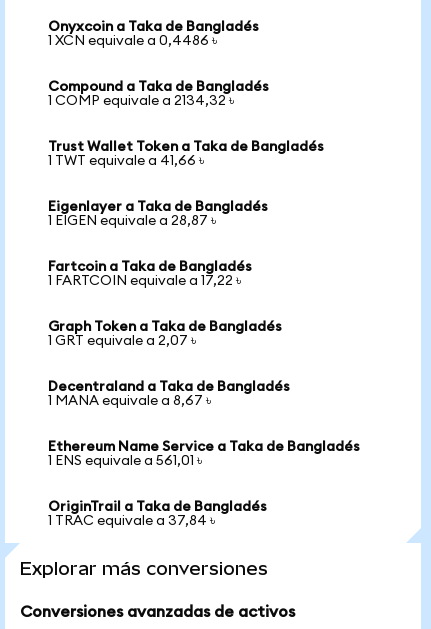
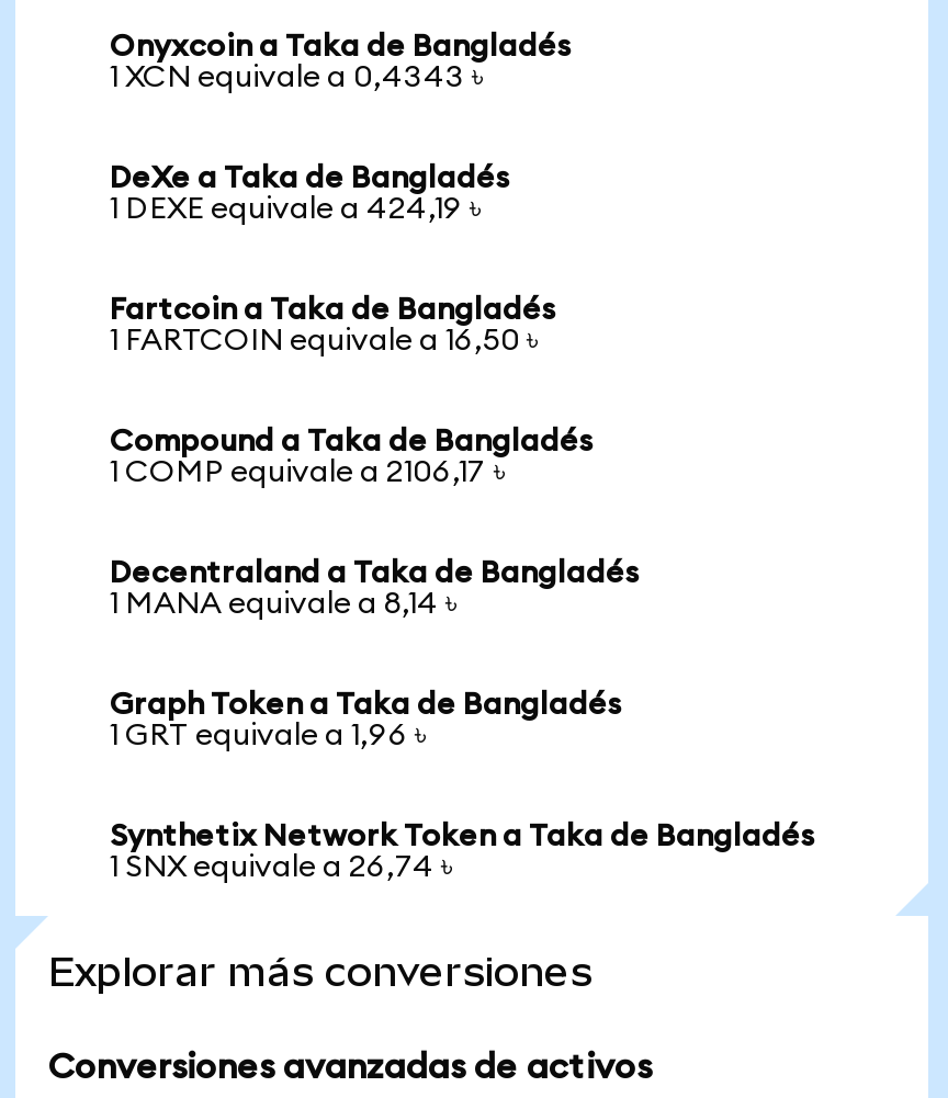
- 1 XCN equivale a 0,4486 ৳
+ 1 XCN equivale a 0,4343 ৳
+ DeXe a Taka de Bangladés
+ 1 DEXE equivale a 424,19 ৳
+ 1 FARTCOIN equivale a 16,50 ৳

moved down: Compound a Taka de Bangladés

- 1 COMP equivale a 2134,32 ৳
- Trust Wallet Token a Taka de Bangladés
- 1 TWT equivale a 41,66 ৳
- Eigenlayer a Taka de Bangladés
- 1 EIGEN equivale a 28,87 ৳
- 1 FARTCOIN equivale a 17,22 ৳
+ 1 COMP equivale a 2106,17 ৳
+ 1 MANA equivale a 8,14 ৳

moved up: Fartcoin a Taka de Bangladés

- 1 GRT equivale a 2,07 ৳
- 1 MANA equivale a 8,67 ৳
- Ethereum Name Service a Taka de Bangladés
- 1 ENS equivale a 561,01 ৳
- OriginTrail a Taka de Bangladés
- 1 TRAC equivale a 37,84 ৳
+ 1 GRT equivale a 1,96 ৳
+ Synthetix Network Token a Taka de Bangladés
+ 1 SNX equivale a 26,74 ৳

moved up: Decentraland a Taka de Bangladés
